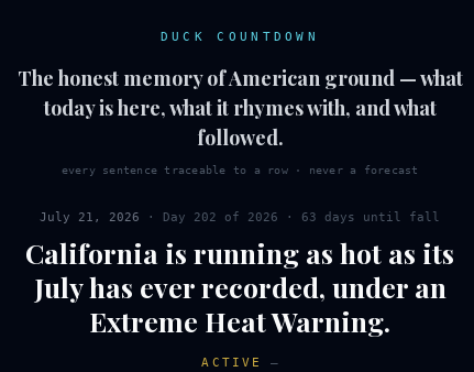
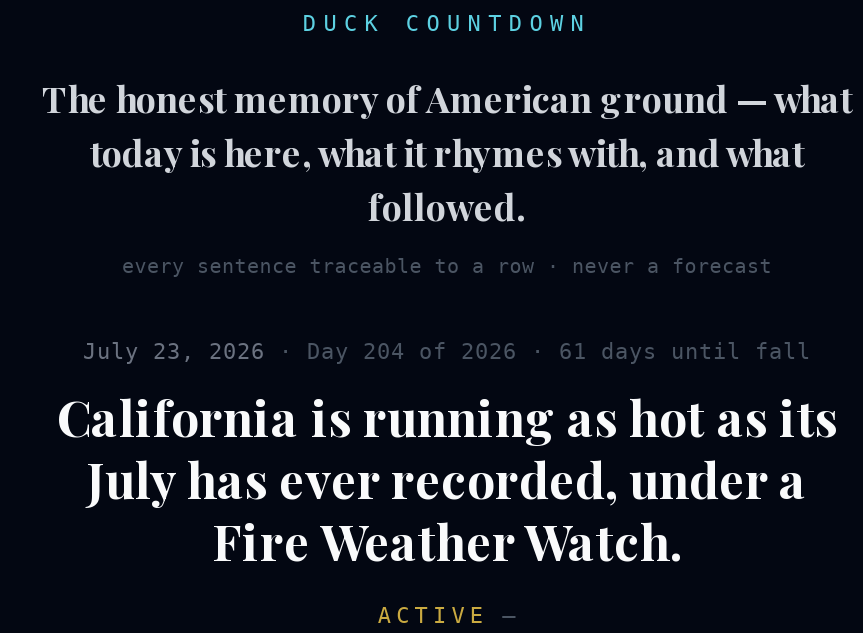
- July 21, 2026 · Day 202 of 2026 · 63 days until fall
+ July 23, 2026 · Day 204 of 2026 · 61 days until fall

- July has ever recorded, under an
- Extreme Heat Warning.
+ July has ever recorded, under a
+ Fire Weather Watch.
